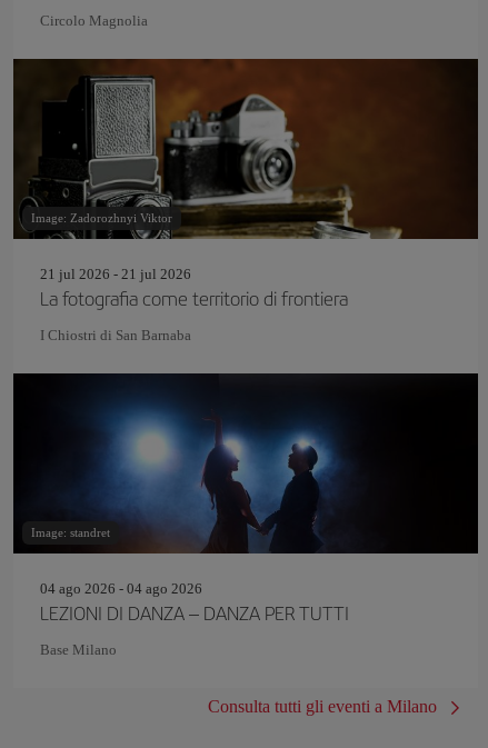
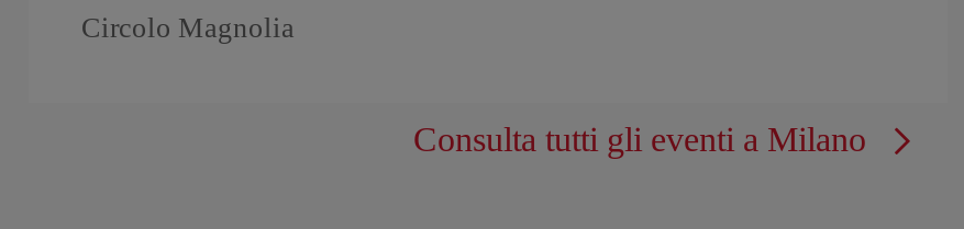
- [image]
- Image: Zadorozhnyi Viktor
- 21 jul 2026 - 21 jul 2026
- La fotografia come territorio di frontiera
- I Chiostri di San Barnaba

- [image]
- Image: standret
- 04 ago 2026 - 04 ago 2026
- LEZIONI DI DANZA – DANZA PER TUTTI
- Base Milano
